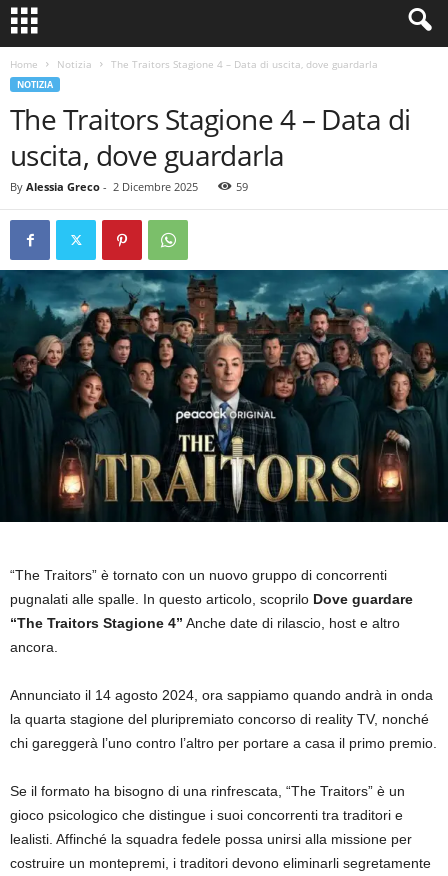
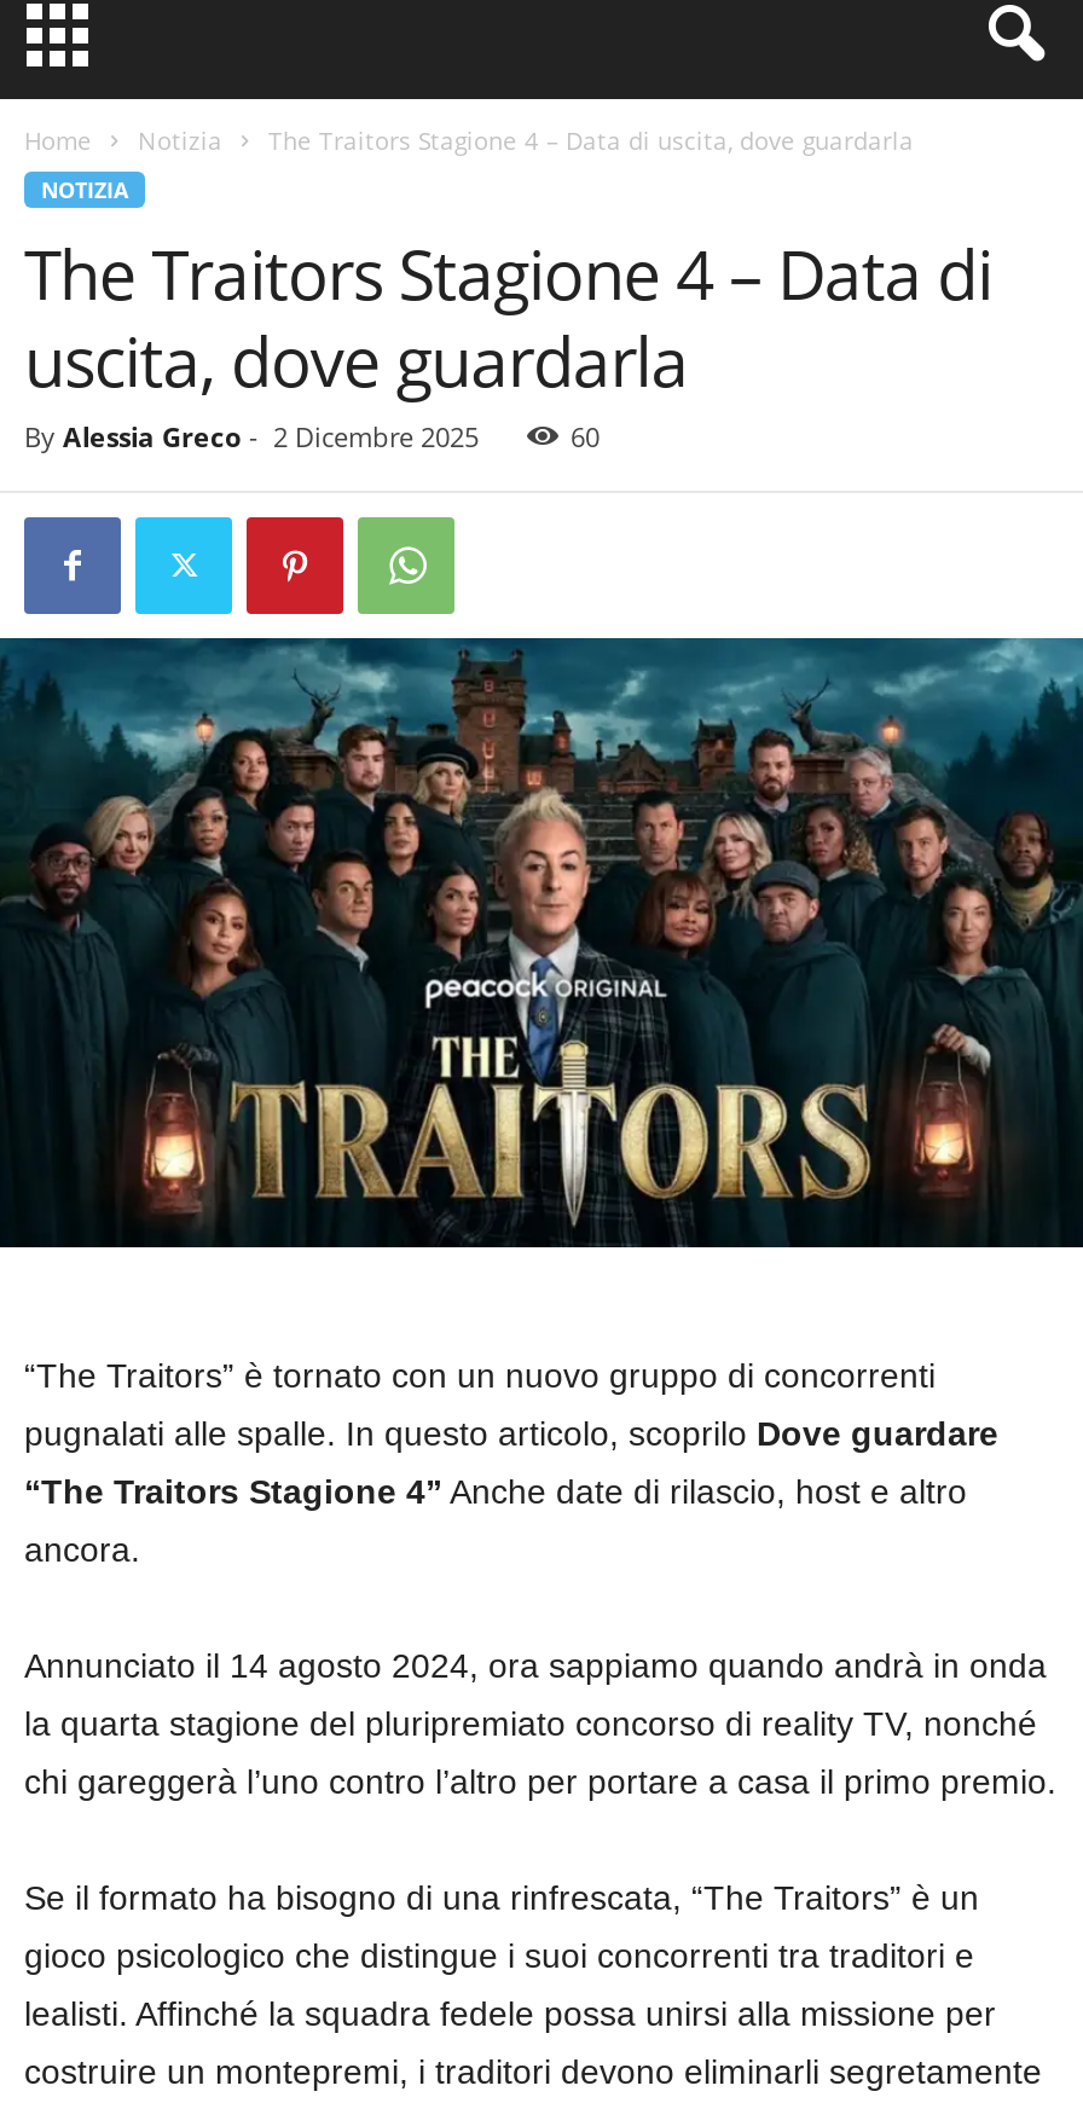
- 59
+ 60
